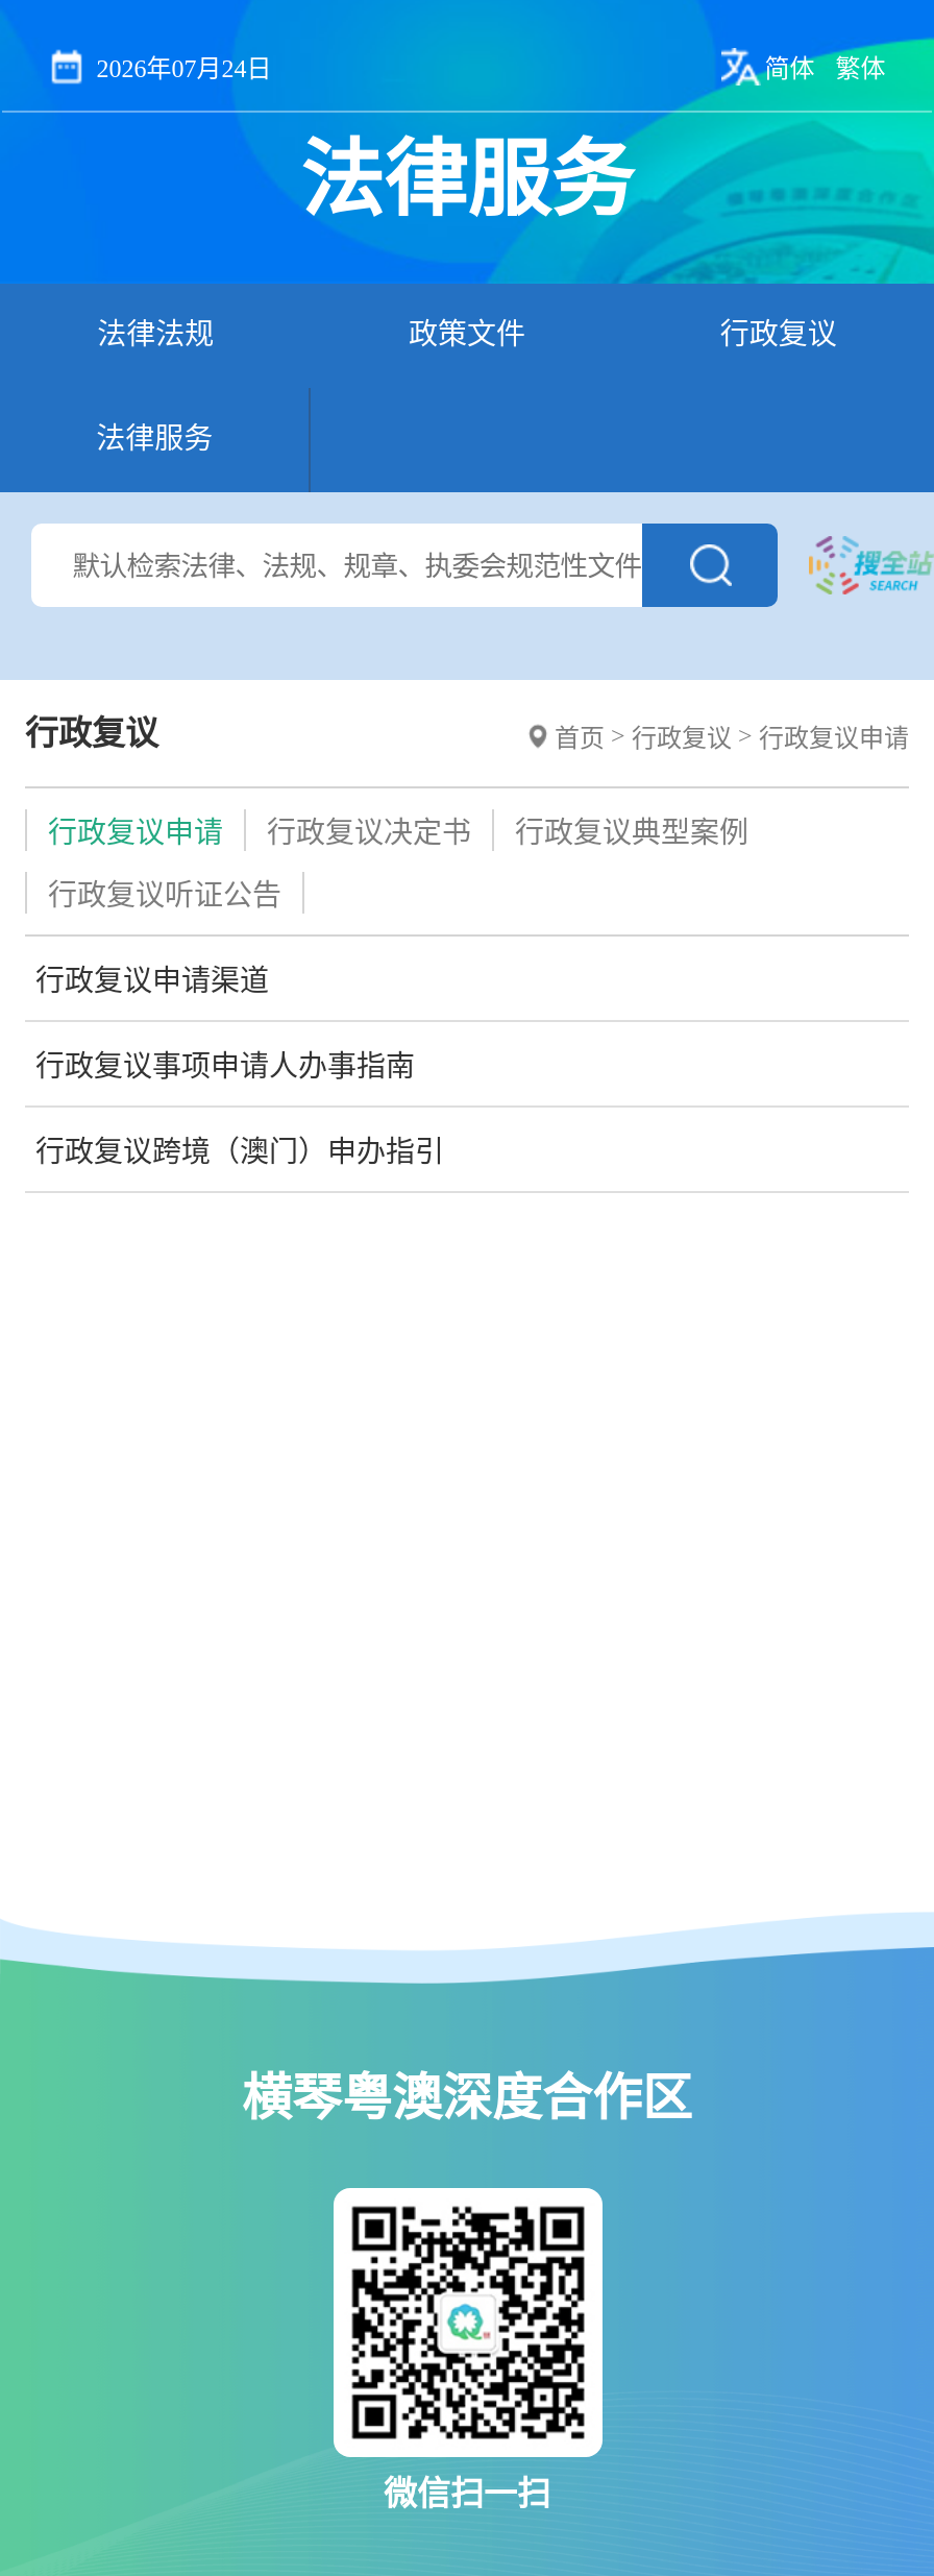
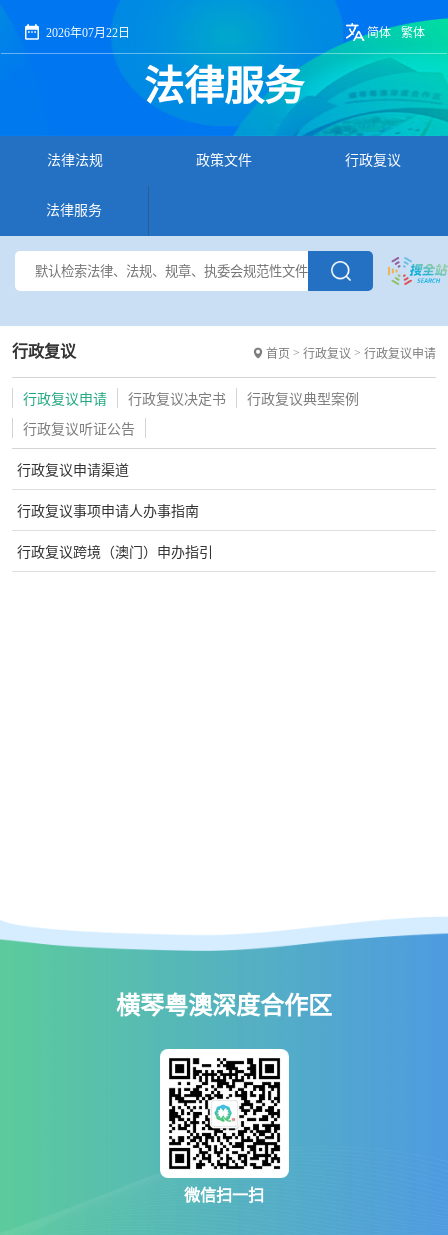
- 2026年07月24日
+ 2026年07月22日
